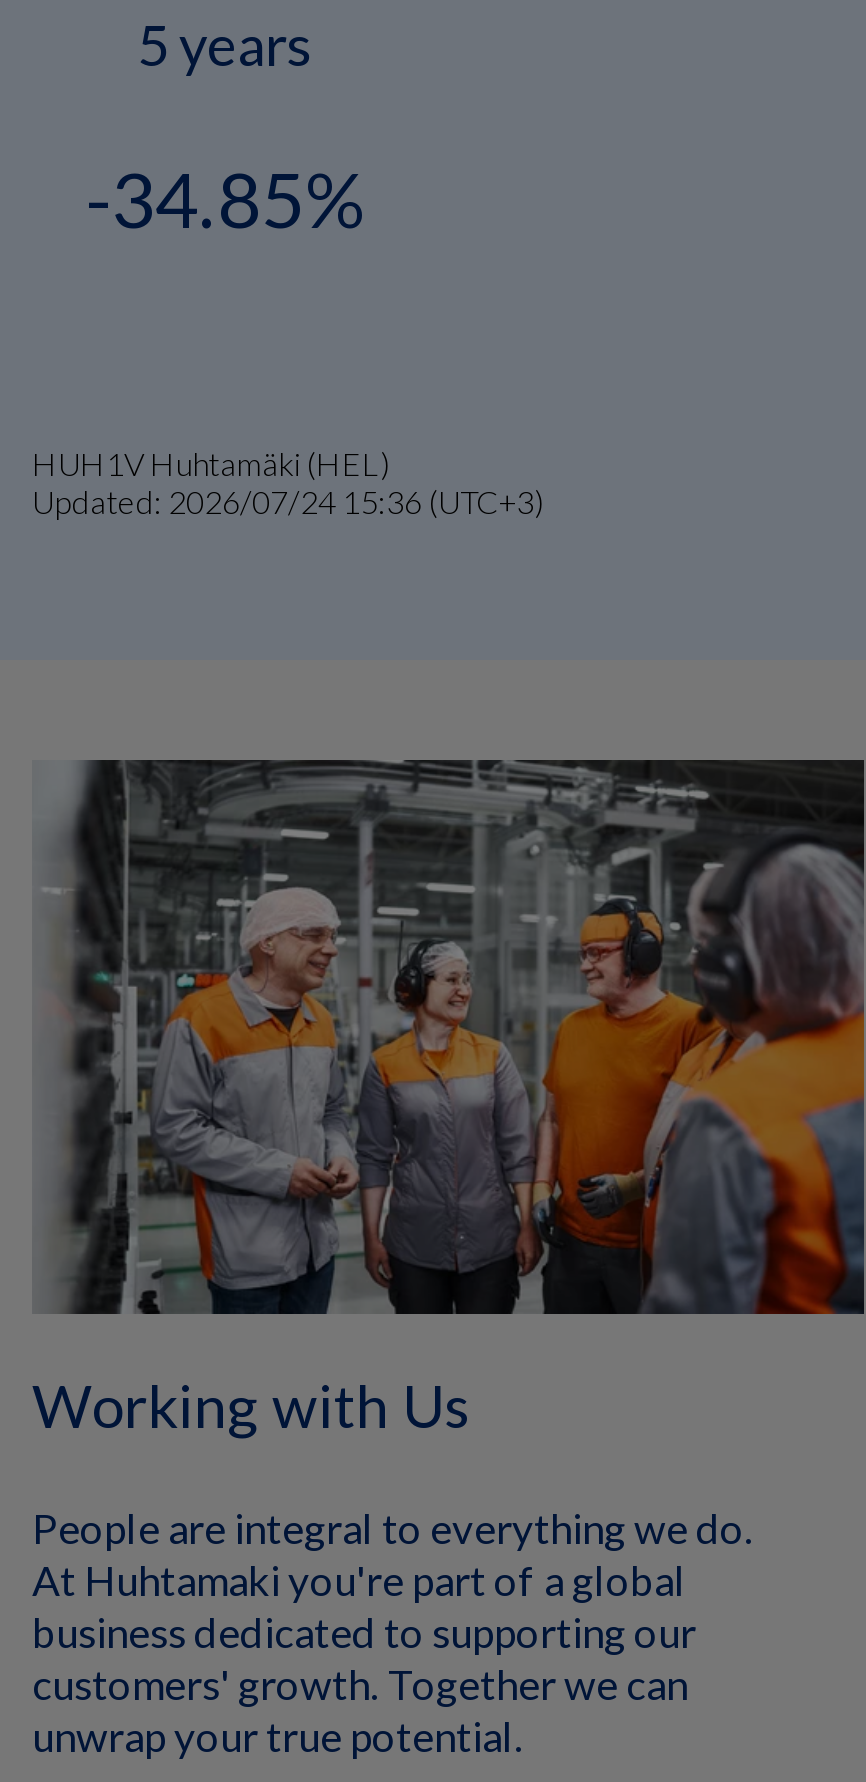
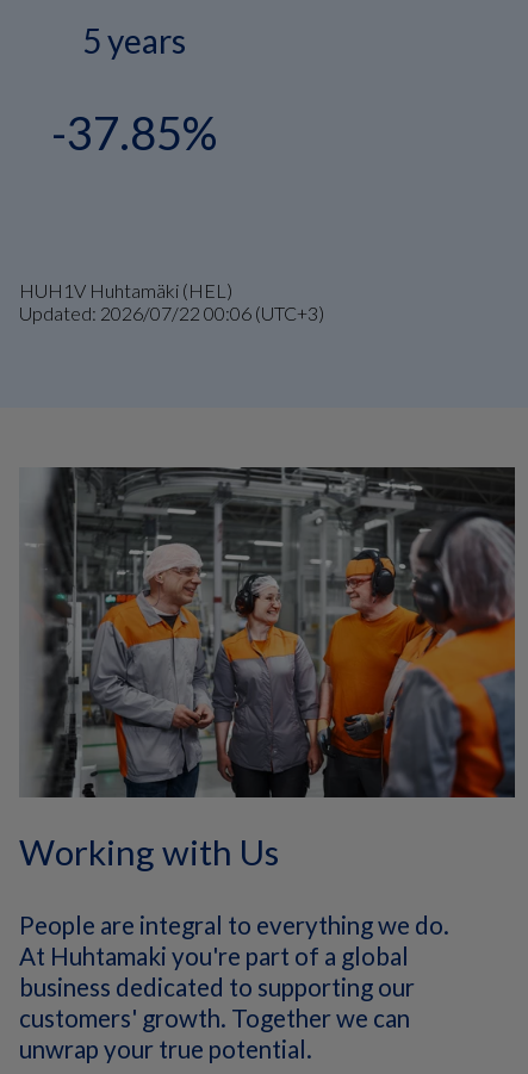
- -34.85%
+ -37.85%

- Updated: 2026/07/24 15:36 (UTC+3)
+ Updated: 2026/07/22 00:06 (UTC+3)
